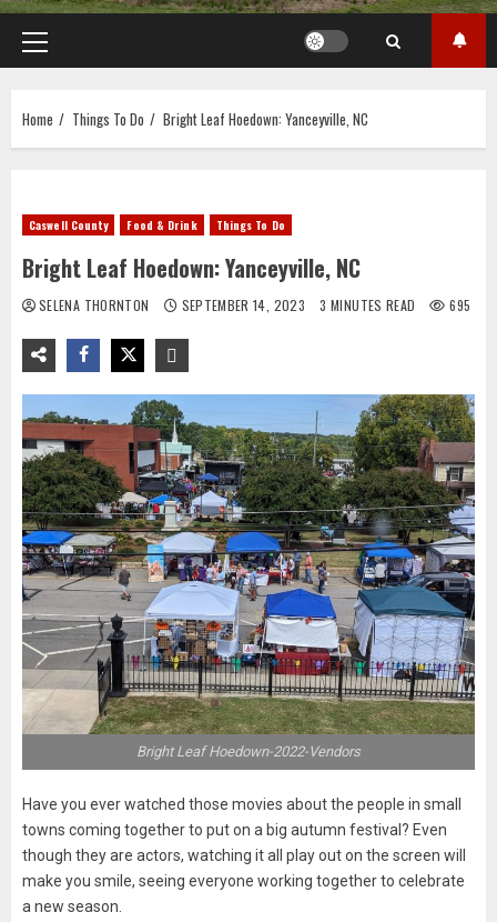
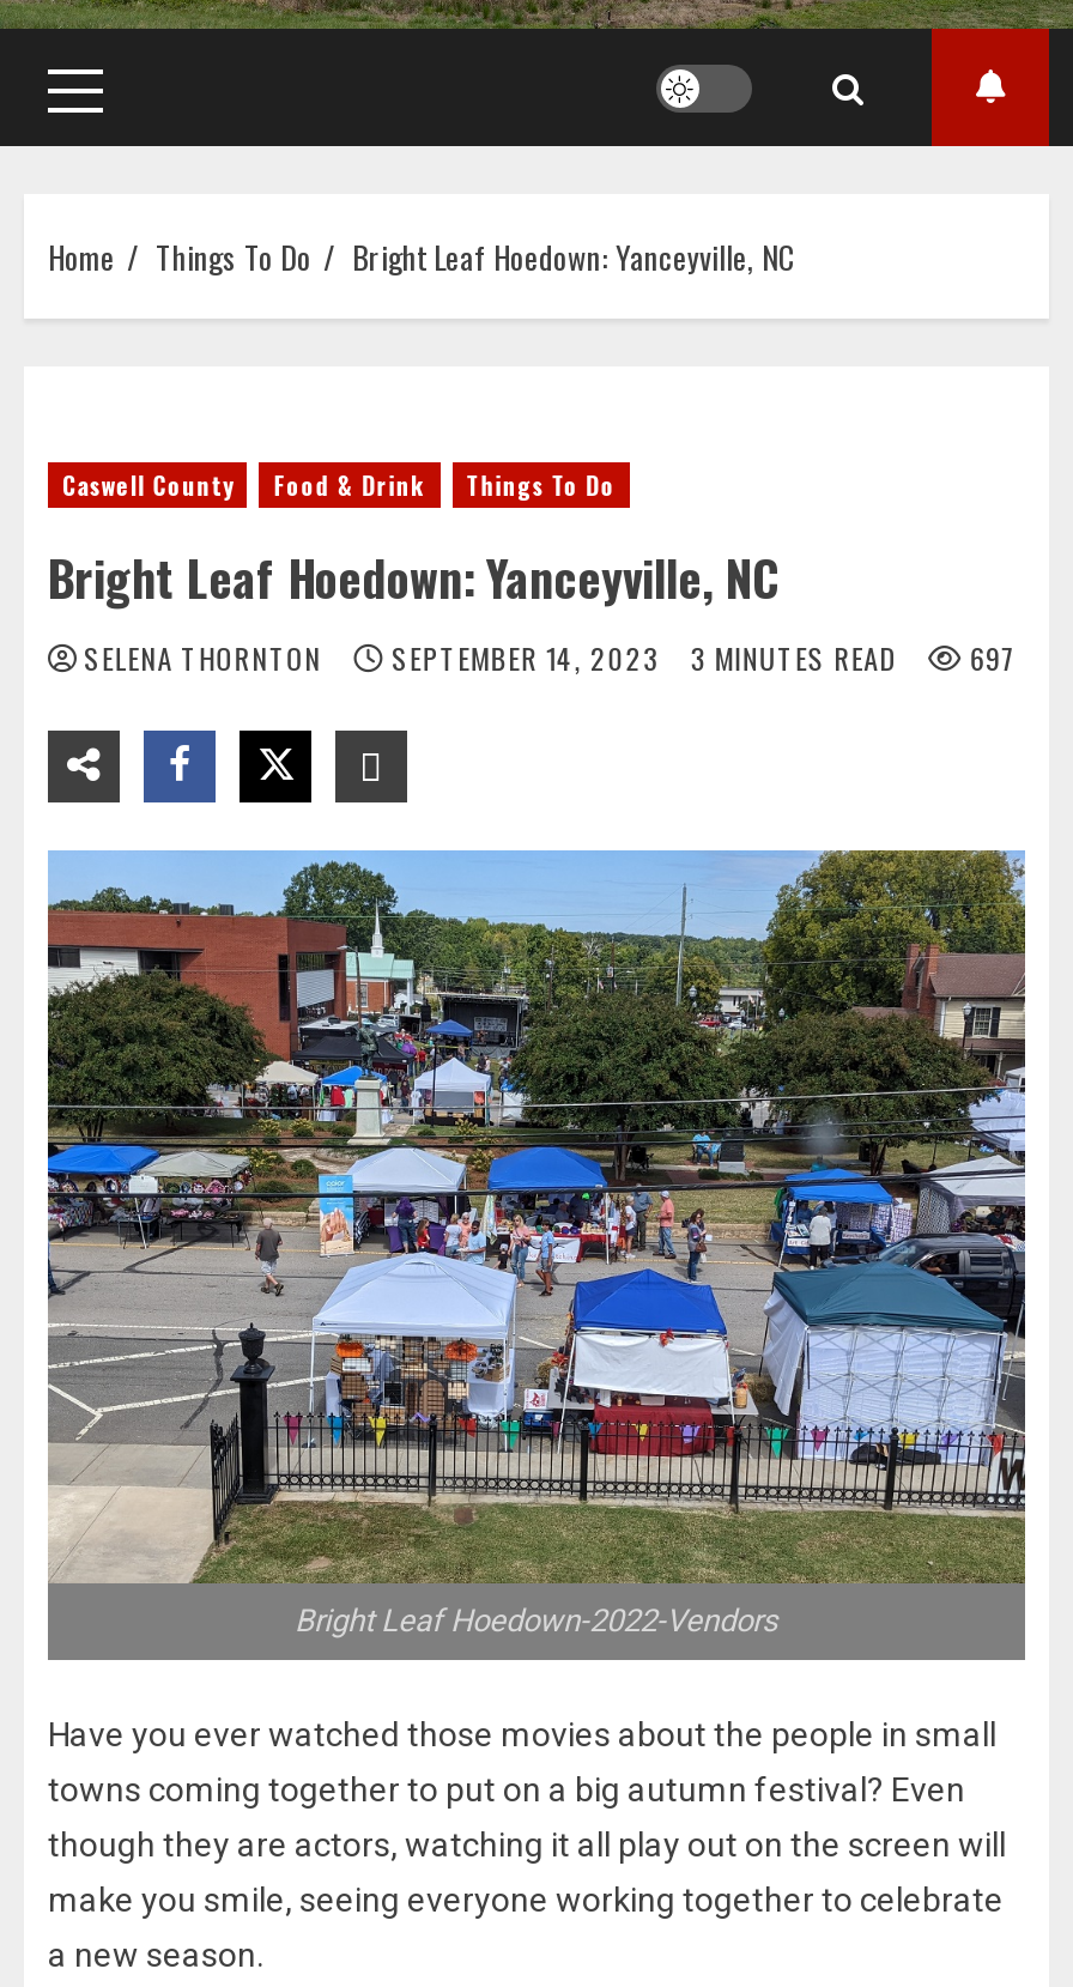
- SELENA THORNTON SEPTEMBER 14, 2023 3 MINUTES READ 695
+ SELENA THORNTON SEPTEMBER 14, 2023 3 MINUTES READ 697
